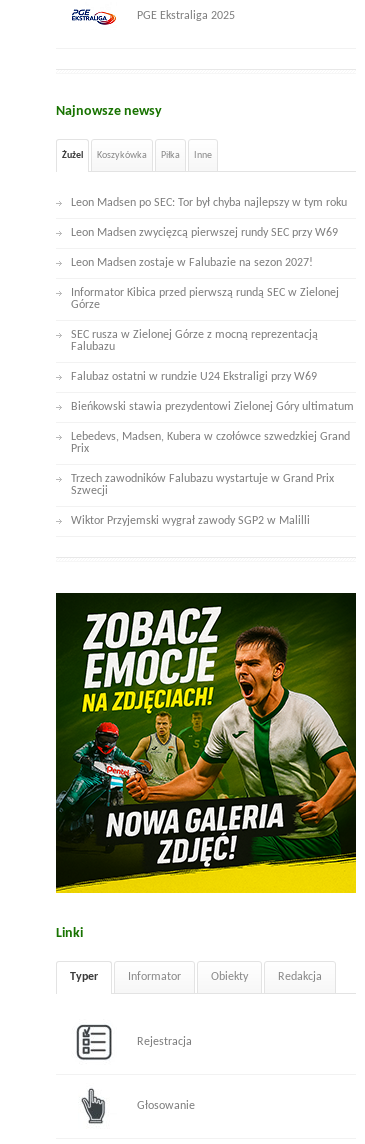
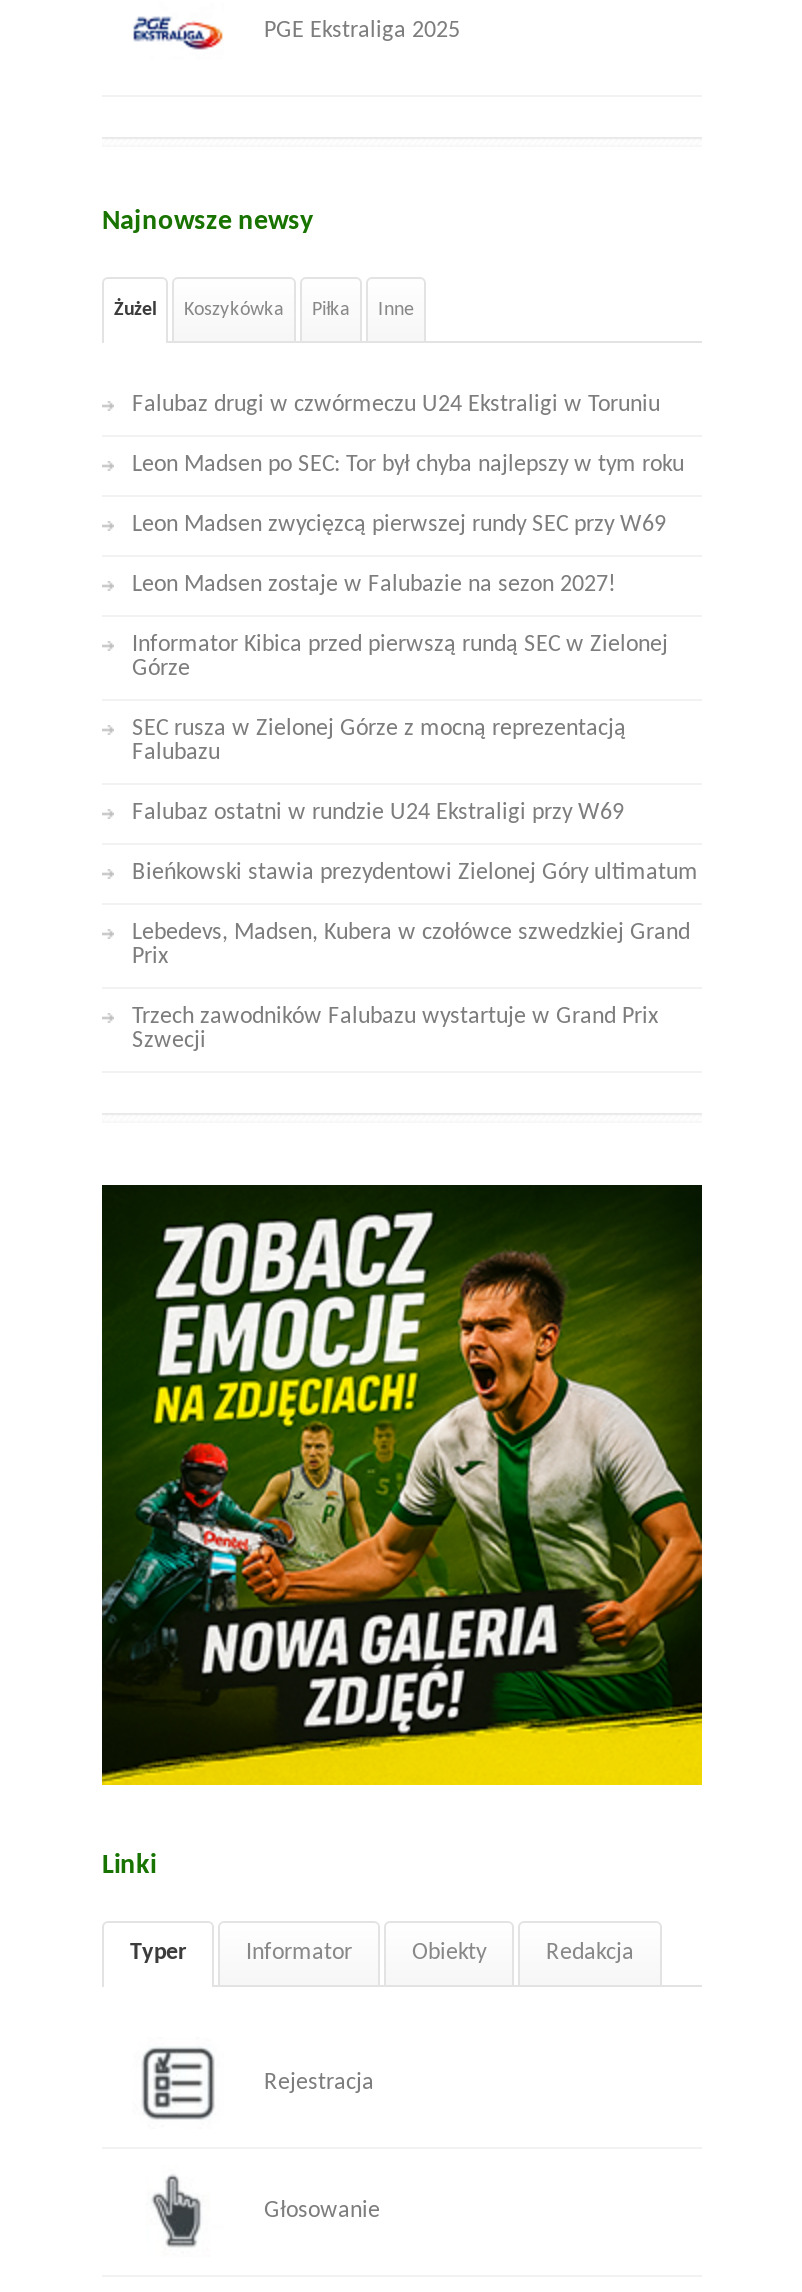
+ Falubaz drugi w czwórmeczu U24 Ekstraligi w Toruniu

moved down: Leon Madsen po SEC: Tor był chyba najlepszy w tym roku | Leon Madsen zwycięzcą pierwszej rundy SEC przy W69 | Leon Madsen zostaje w Falubazie na sezon 2027! | ... | Trzech zawodników Falubazu wystartuje w Grand Prix | Szwecji

- Wiktor Przyjemski wygrał zawody SGP2 w Malilli
